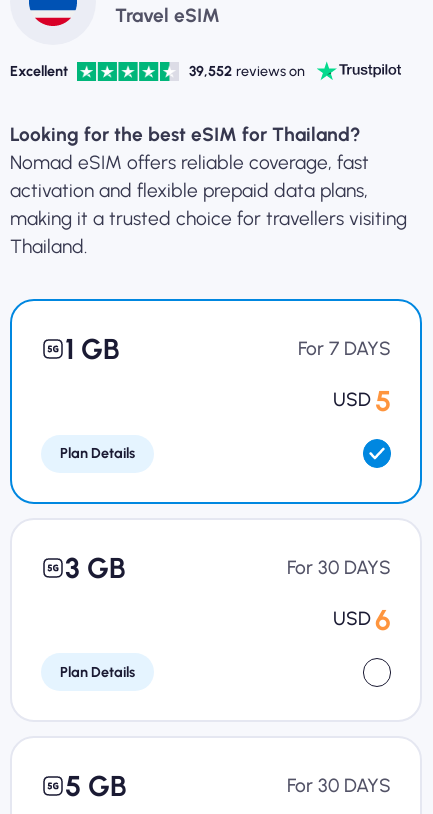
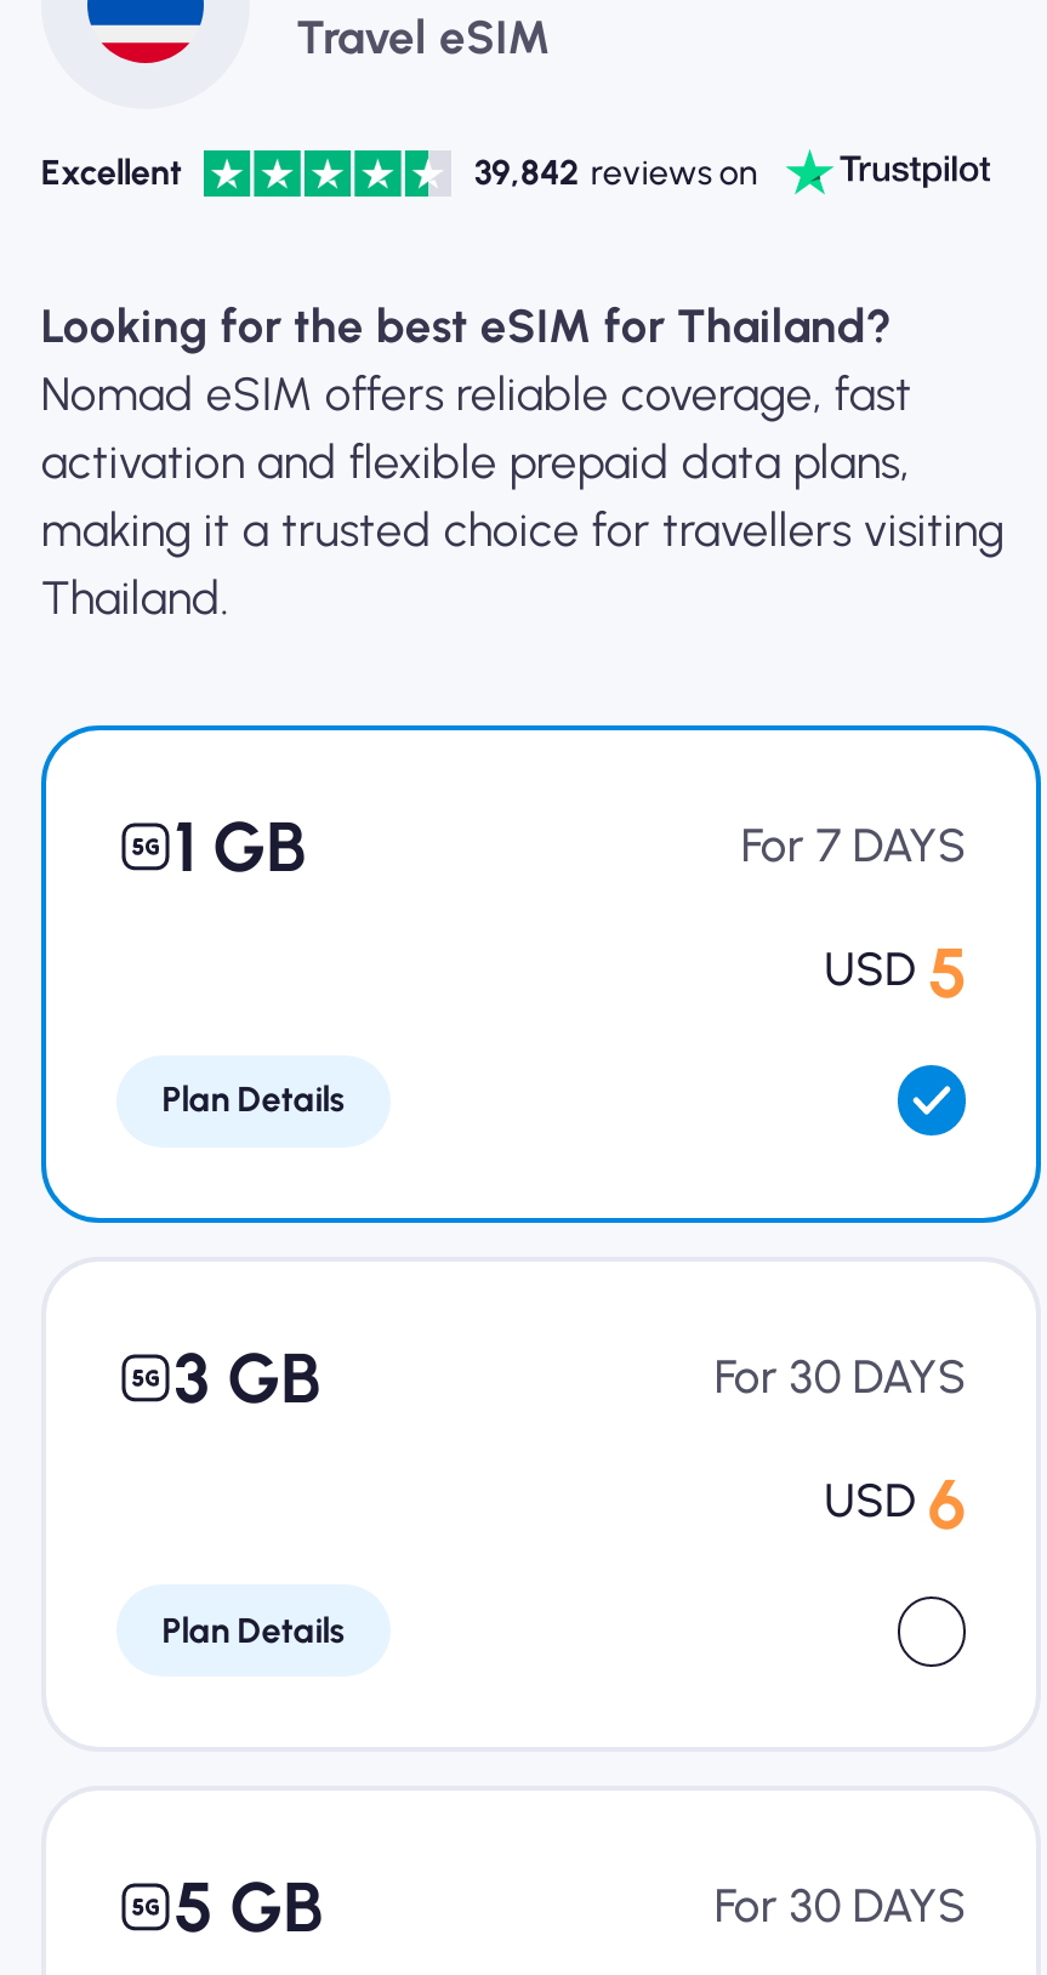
- 39,552 reviews on
+ 39,842 reviews on
